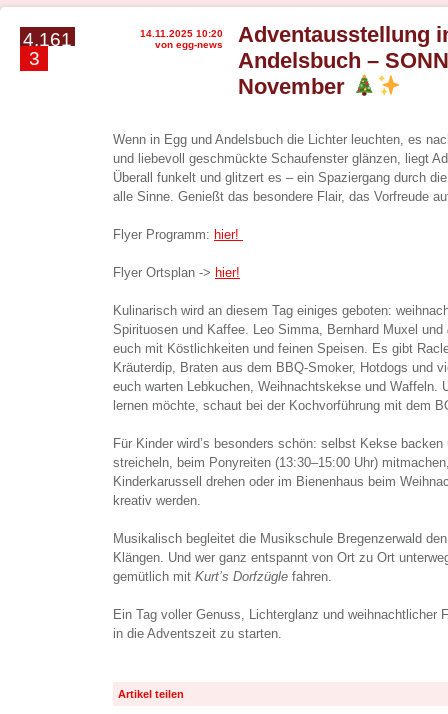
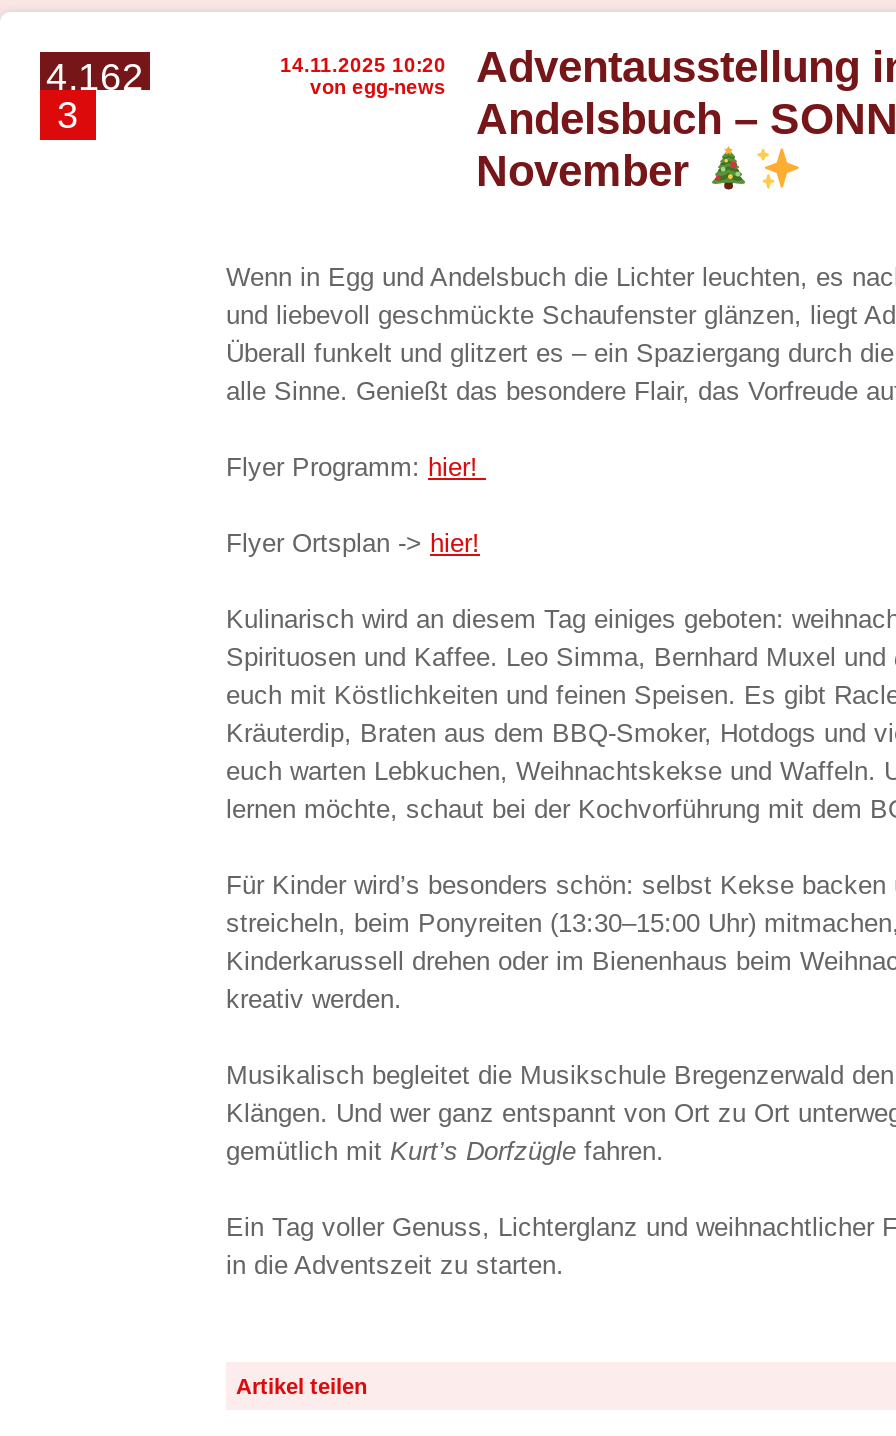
- 4.161
+ 4.162
